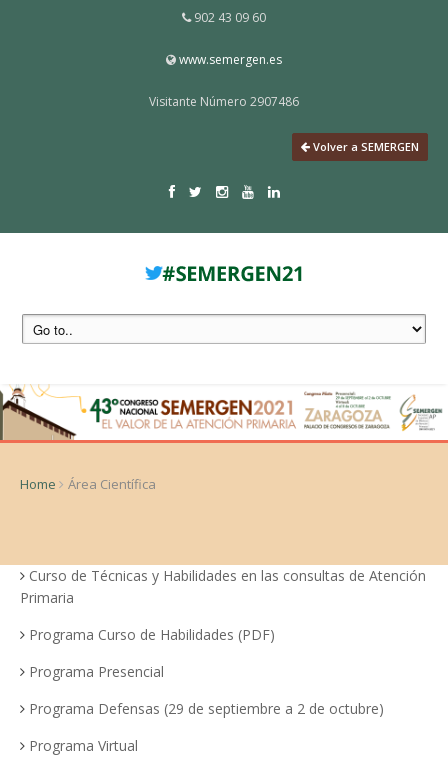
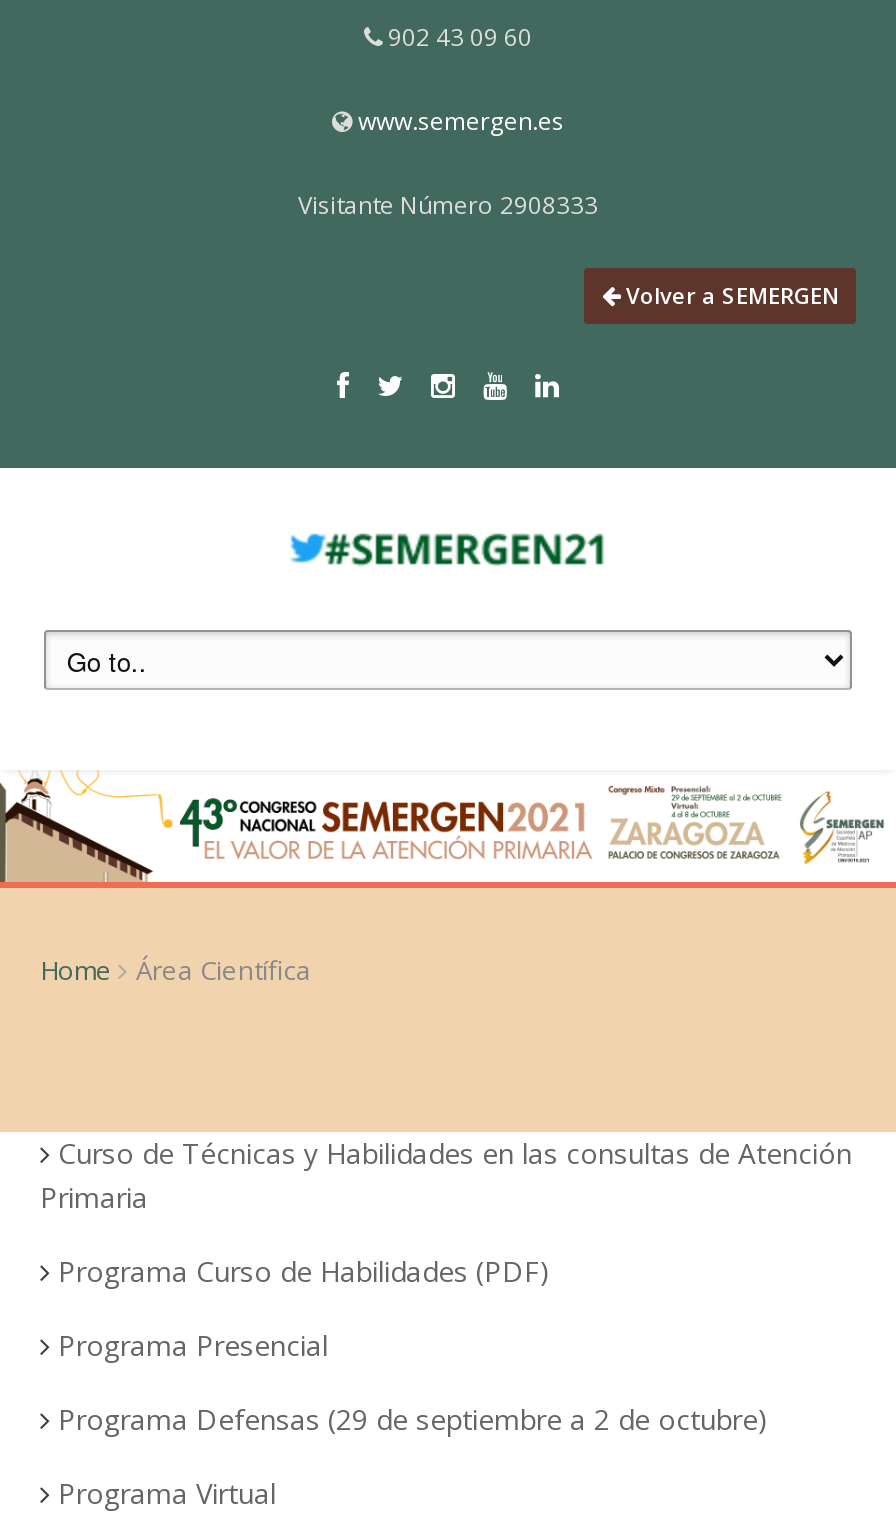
- Visitante Número 2907486
+ Visitante Número 2908333
